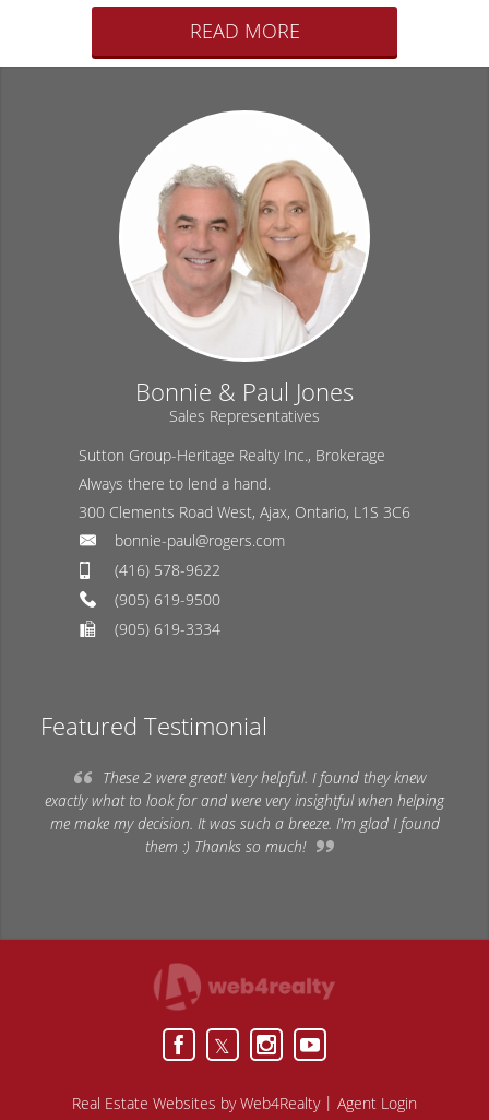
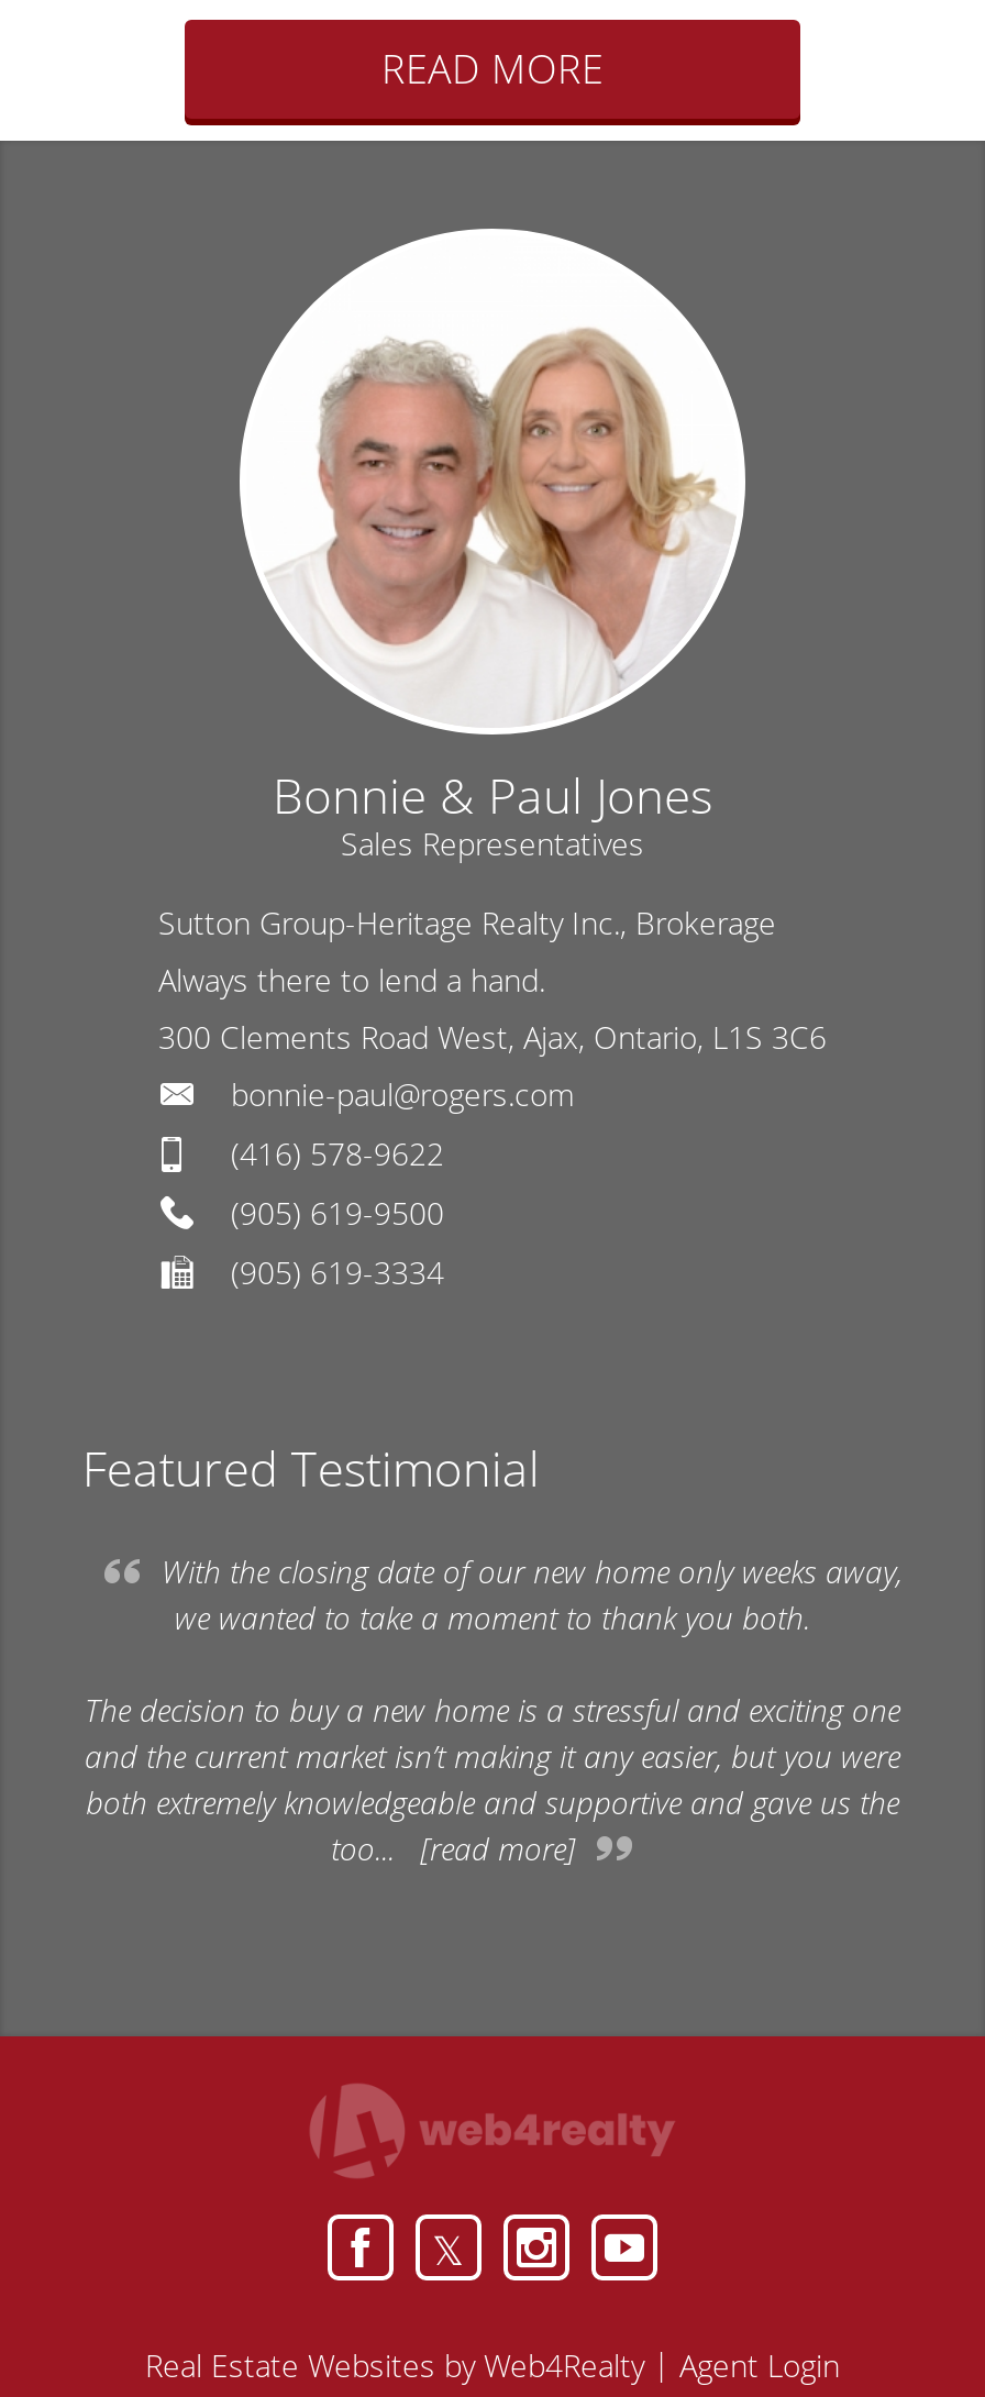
- These 2 were great! Very helpful. I found they knew
- exactly what to look for and were very insightful when helping
- me make my decision. It was such a breeze. I'm glad I found
- them :) Thanks so much!
+ With the closing date of our new home only weeks away,
+ we wanted to take a moment to thank you both.
+ The decision to buy a new home is a stressful and exciting one
+ and the current market isn’t making it any easier, but you were
+ both extremely knowledgeable and supportive and gave us the
+ too... [read more]
